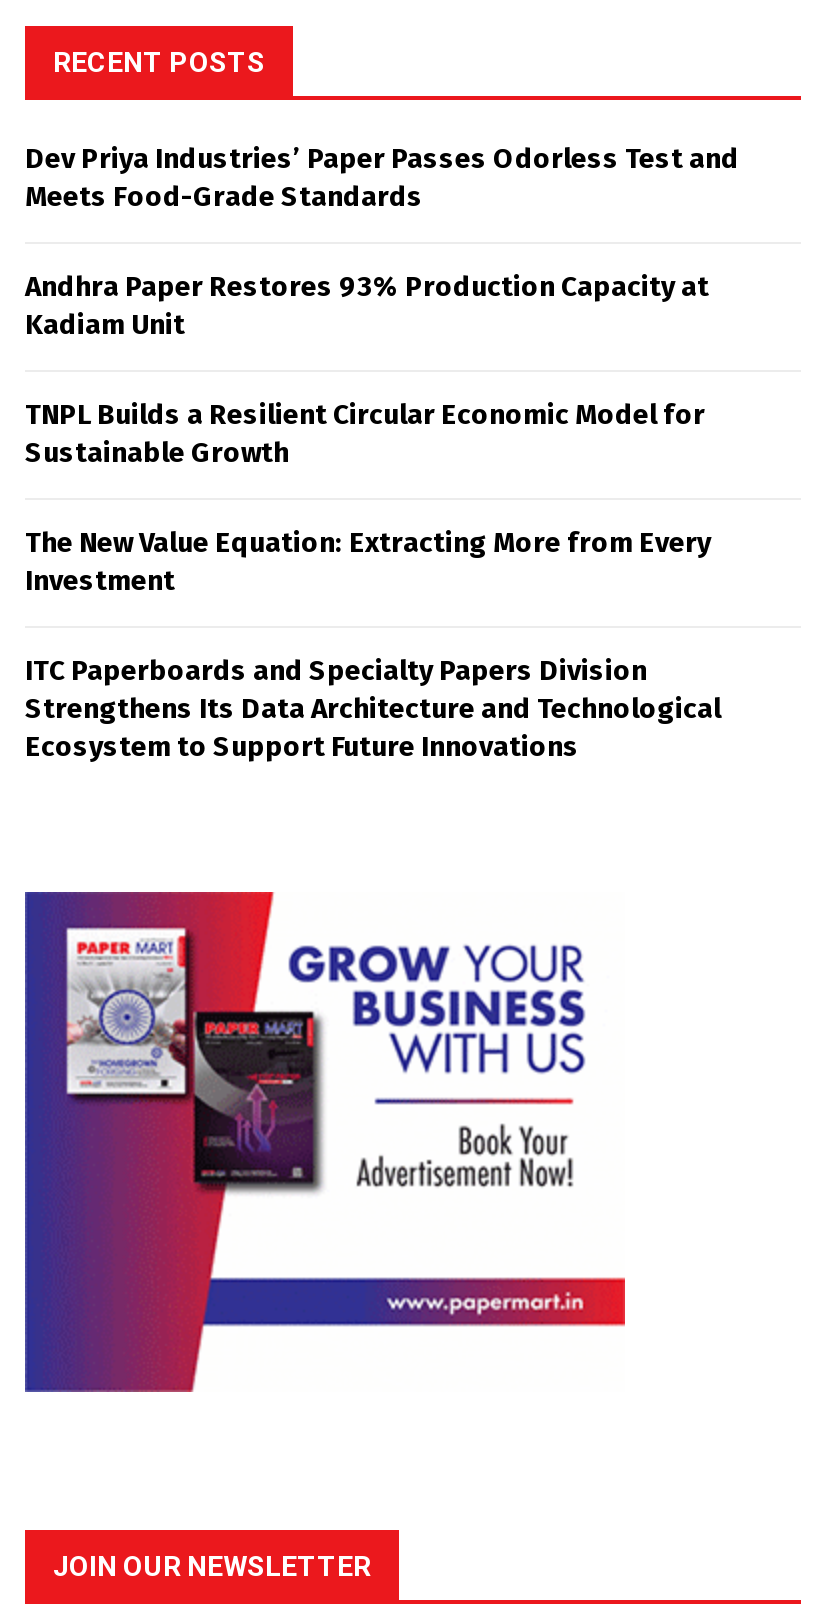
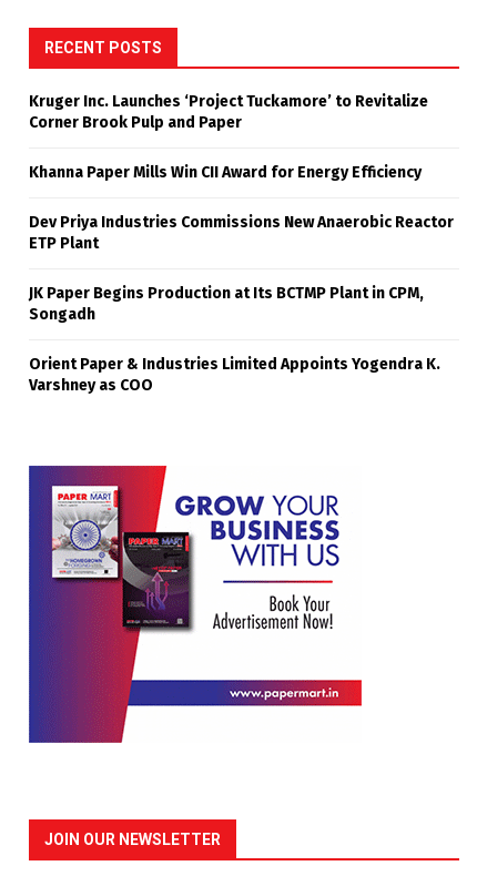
- Dev Priya Industries’ Paper Passes Odorless Test and
- Meets Food-Grade Standards
+ Kruger Inc. Launches ‘Project Tuckamore’ to Revitalize
+ Corner Brook Pulp and Paper

- Andhra Paper Restores 93% Production Capacity at
- Kadiam Unit
+ Khanna Paper Mills Win CII Award for Energy Efficiency

- TNPL Builds a Resilient Circular Economic Model for
- Sustainable Growth
+ Dev Priya Industries Commissions New Anaerobic Reactor
+ ETP Plant

- The New Value Equation: Extracting More from Every
- Investment
+ JK Paper Begins Production at Its BCTMP Plant in CPM,
+ Songadh

- ITC Paperboards and Specialty Papers Division
- Strengthens Its Data Architecture and Technological
- Ecosystem to Support Future Innovations
+ Orient Paper & Industries Limited Appoints Yogendra K.
+ Varshney as COO
